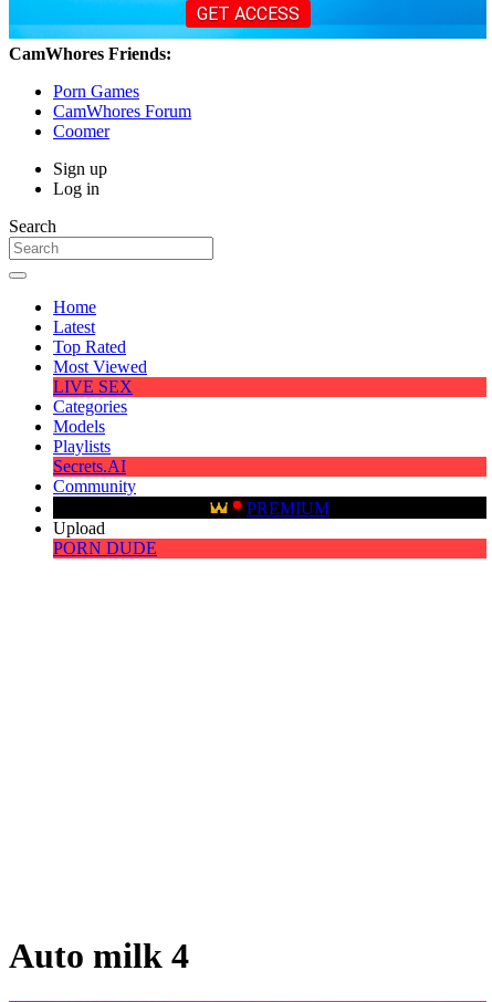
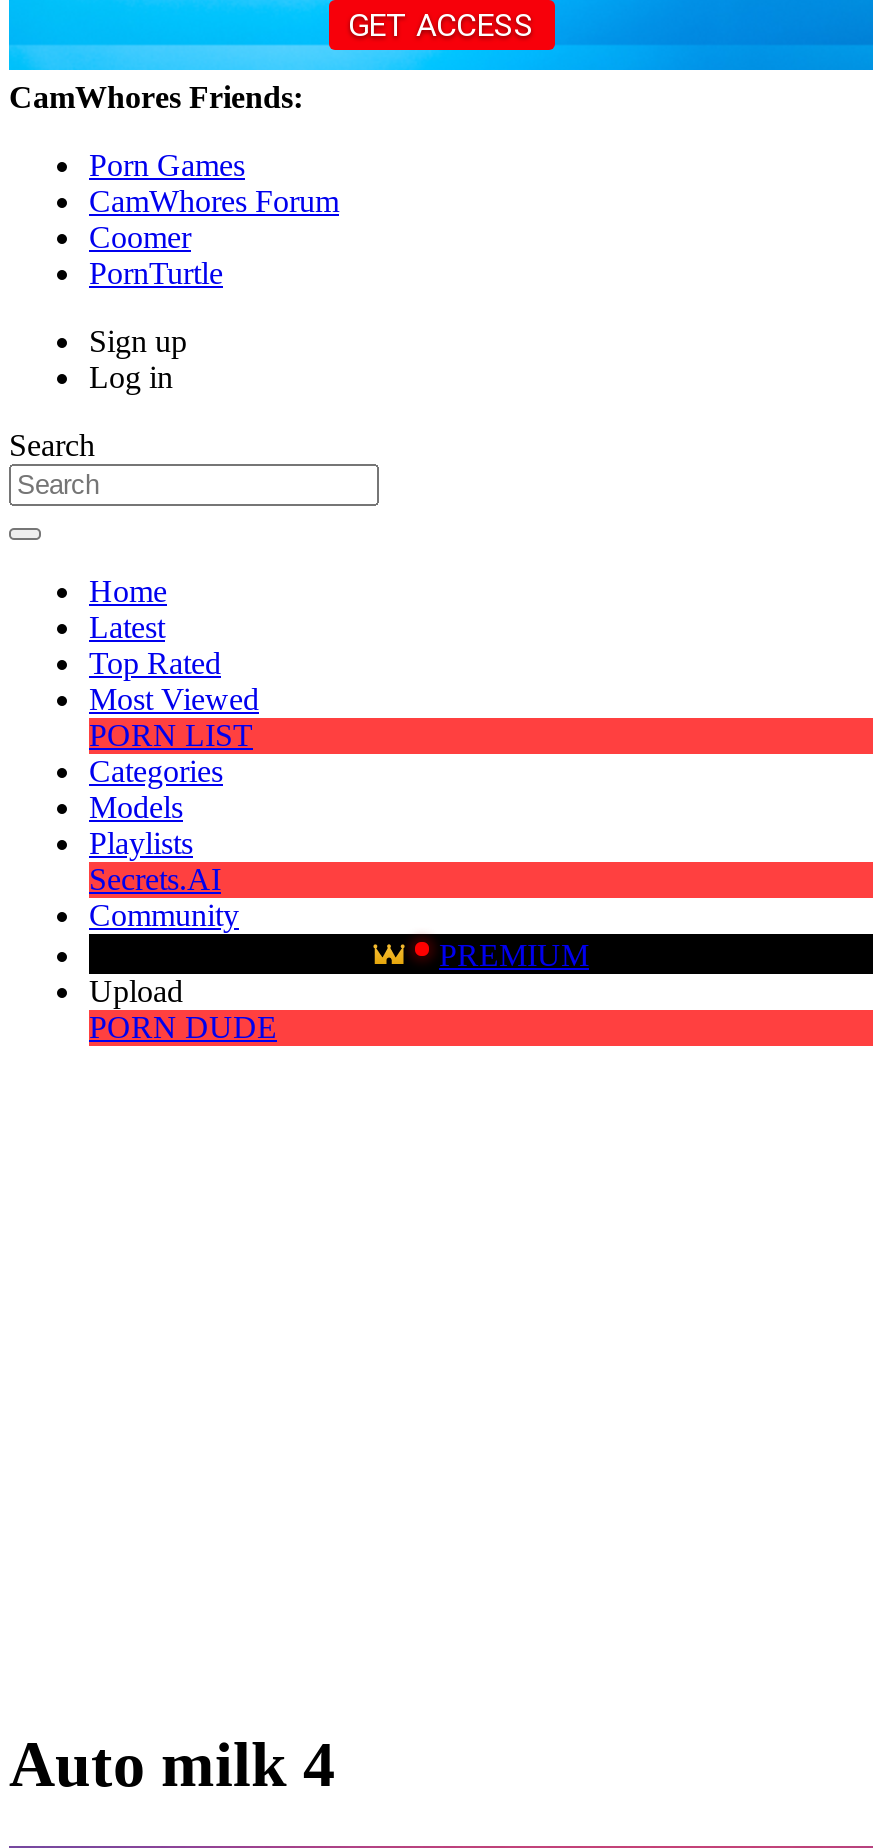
+ PornTurtle

- LIVE SEX
+ PORN LIST
